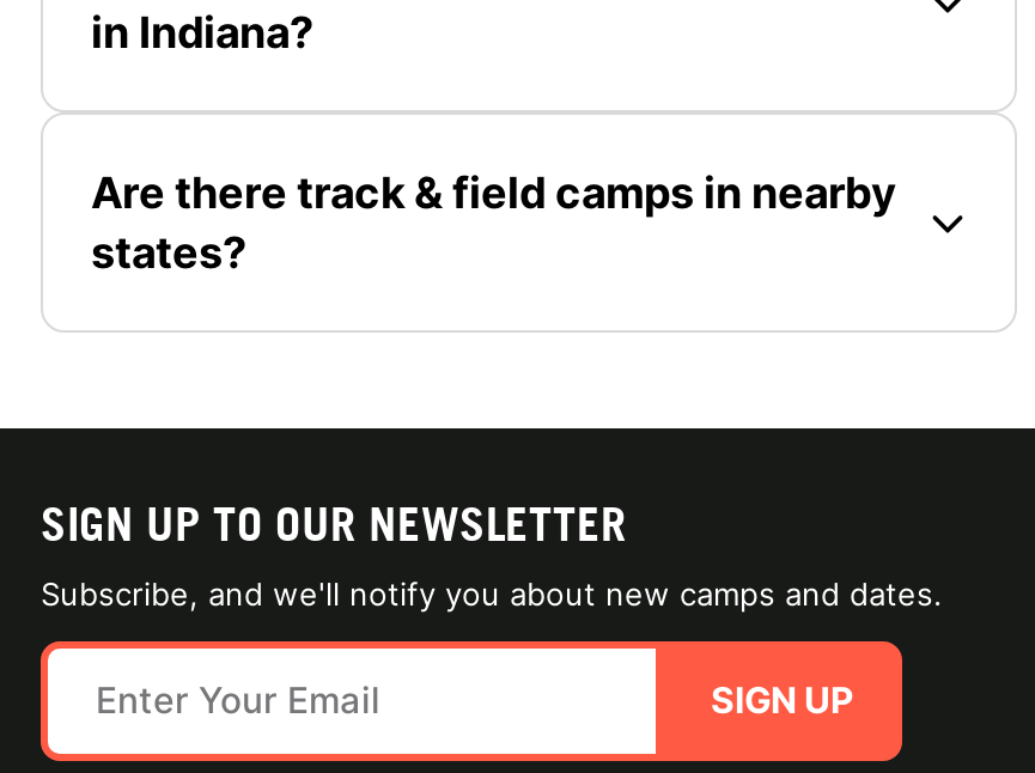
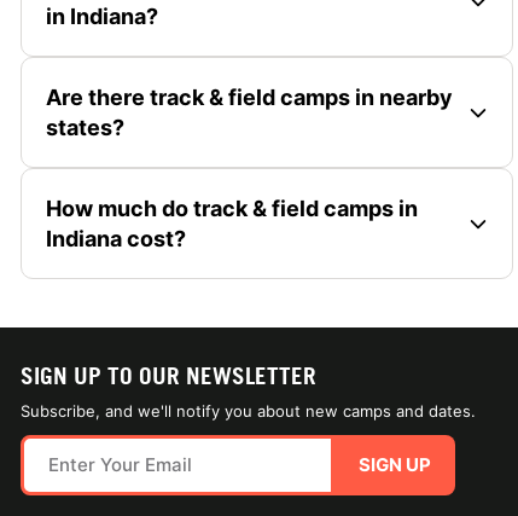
+ How much do track & field camps in
+ Indiana cost?
